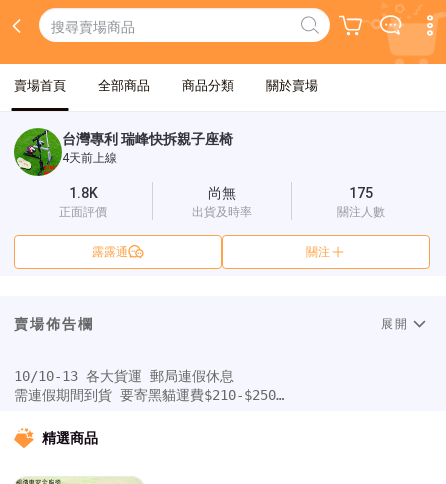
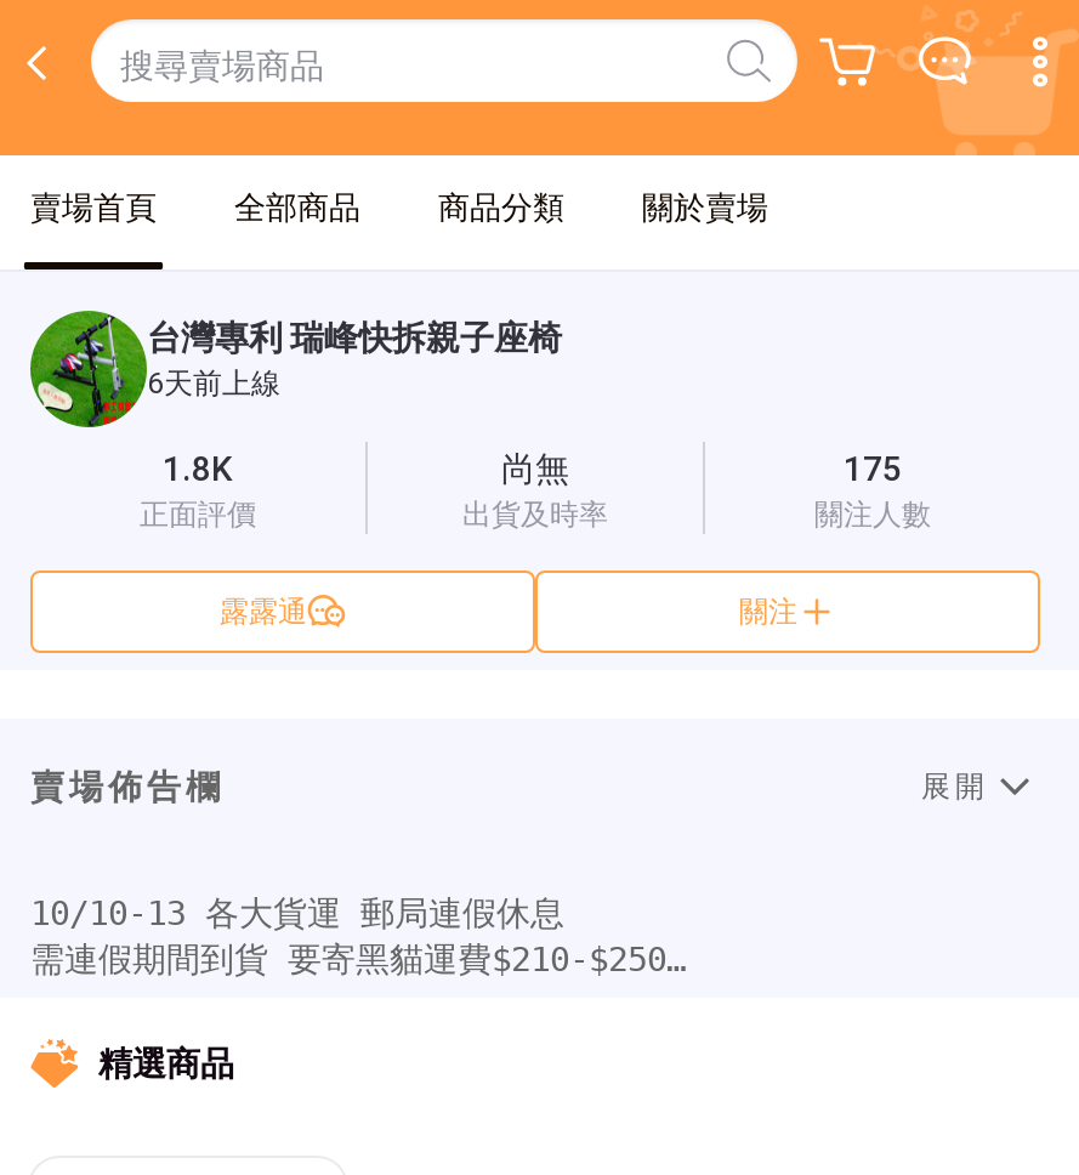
- 4天前上線
+ 6天前上線
